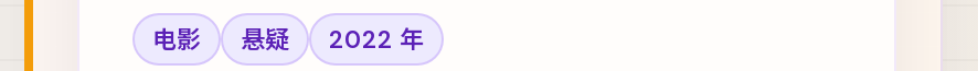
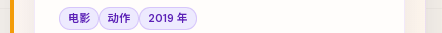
- 悬疑
- 2022年
+ 动作
+ 2019年
